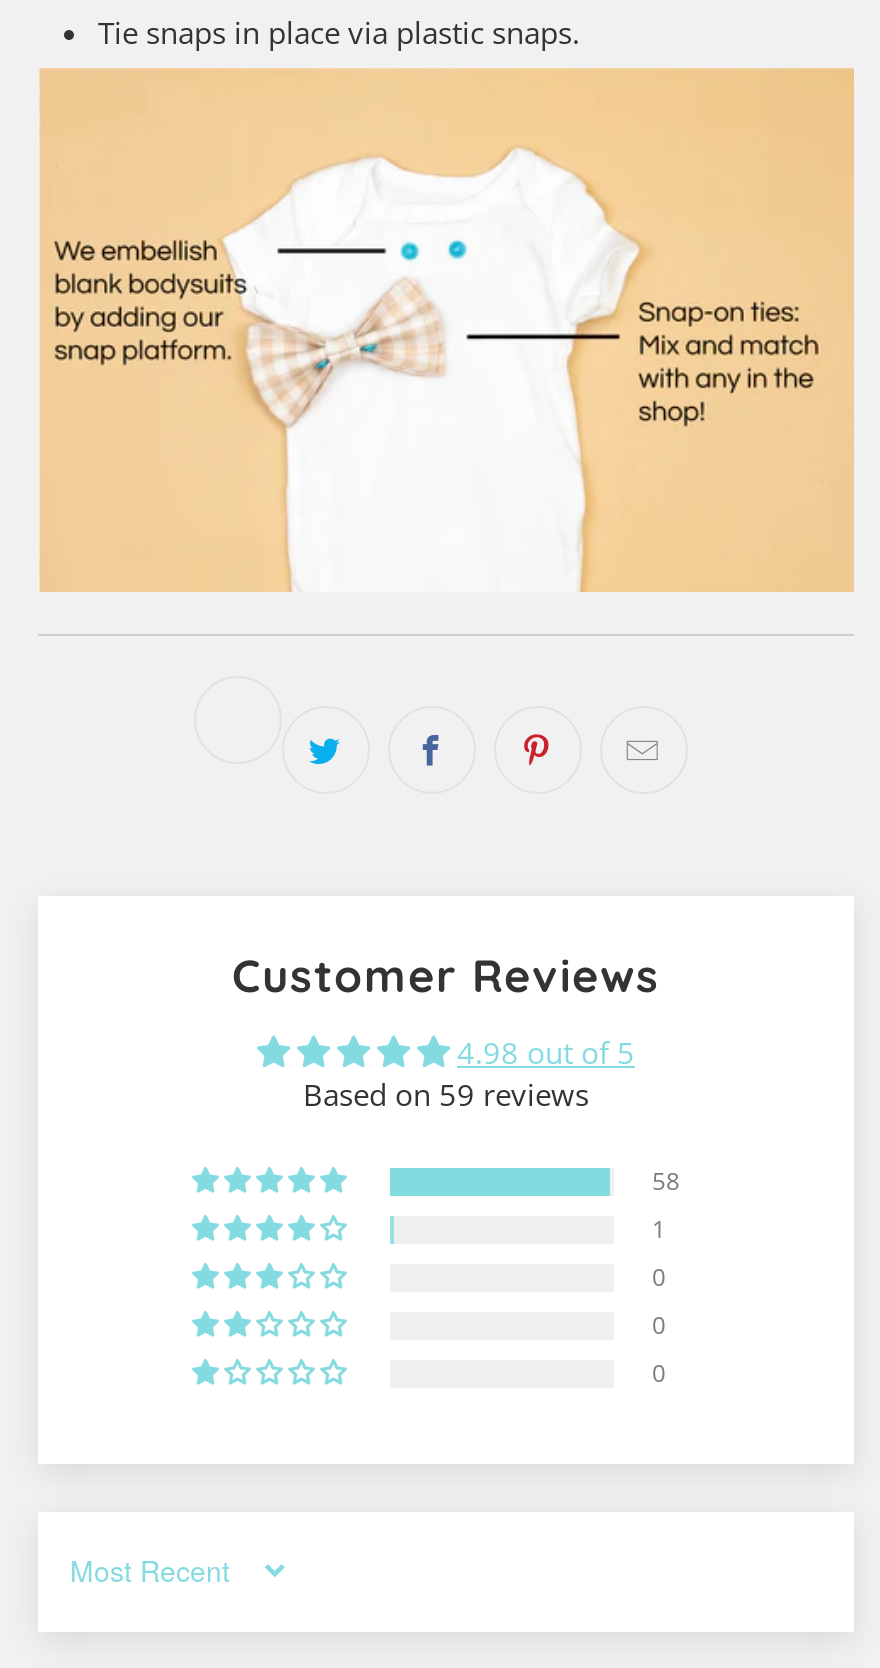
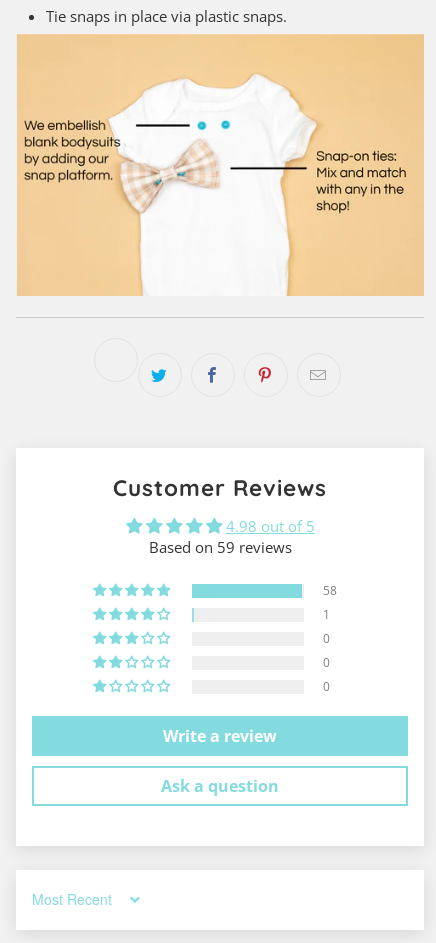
+ Write a review
+ Ask a question
